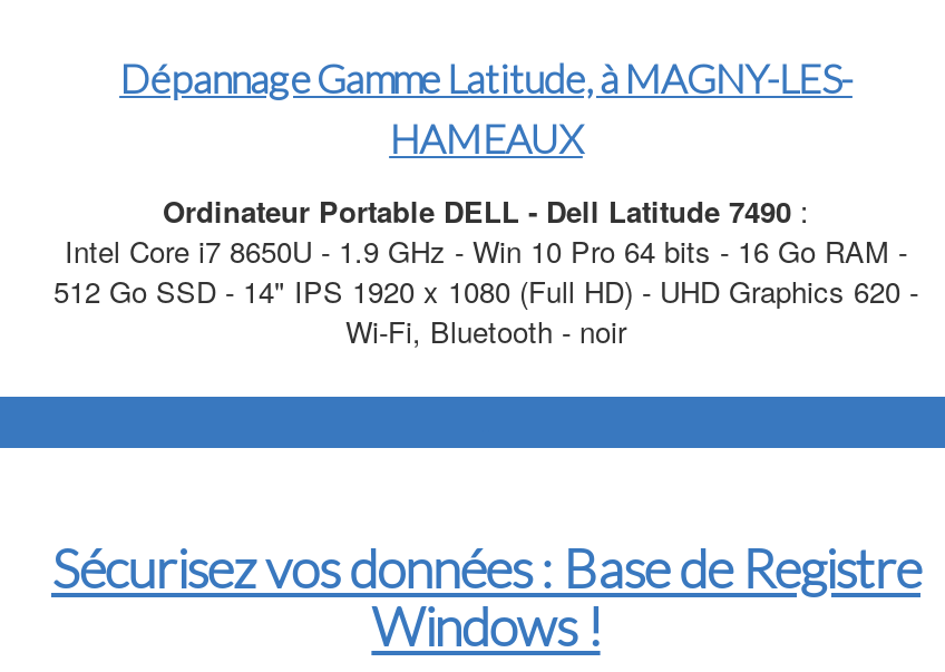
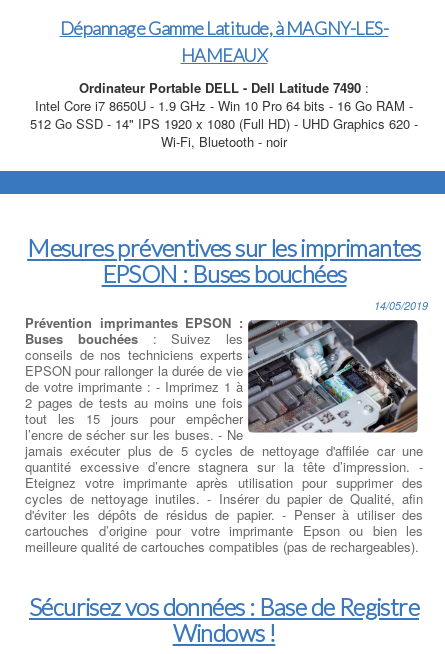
+ [image]
+ Mesures préventives sur les imprimantes
+ EPSON : Buses bouchées
+ 14/05/2019
+ Prévention imprimantes EPSON :
+ Buses bouchées: Suivez les
+ conseils de nos techniciens experts
+ EPSON pour rallonger la durée de vie
+ de votre imprimante : - Imprimez 1 à
+ 2 pages de tests au moins une fois
+ tout les 15 jours pour empêcher
+ l’encre de sécher sur les buses. - Ne
+ jamais exécuter plus de 5 cycles de nettoyage d'affilée car une
+ quantité excessive d’encre stagnera sur la tête d’impression. -
+ Eteignez votre imprimante après utilisation pour supprimer des
+ cycles de nettoyage inutiles. - Insérer du papier de Qualité, afin
+ d'éviter les dépôts de résidus de papier. - Penser à utiliser des
+ cartouches d’origine pour votre imprimante Epson ou bien les
+ meilleure qualité de cartouches compatibles (pas de rechargeables).
